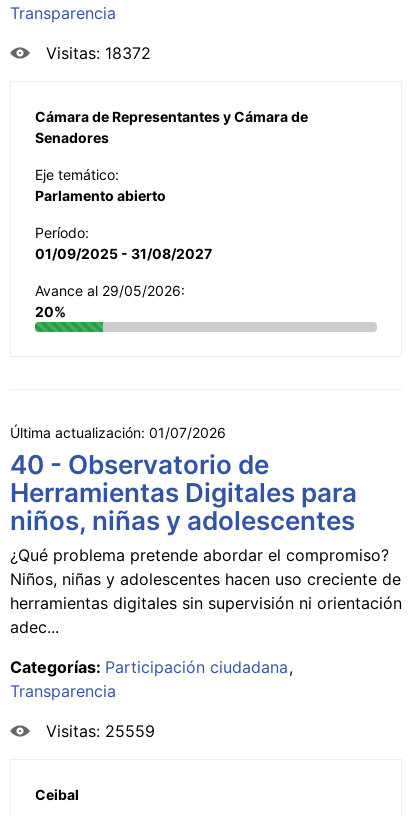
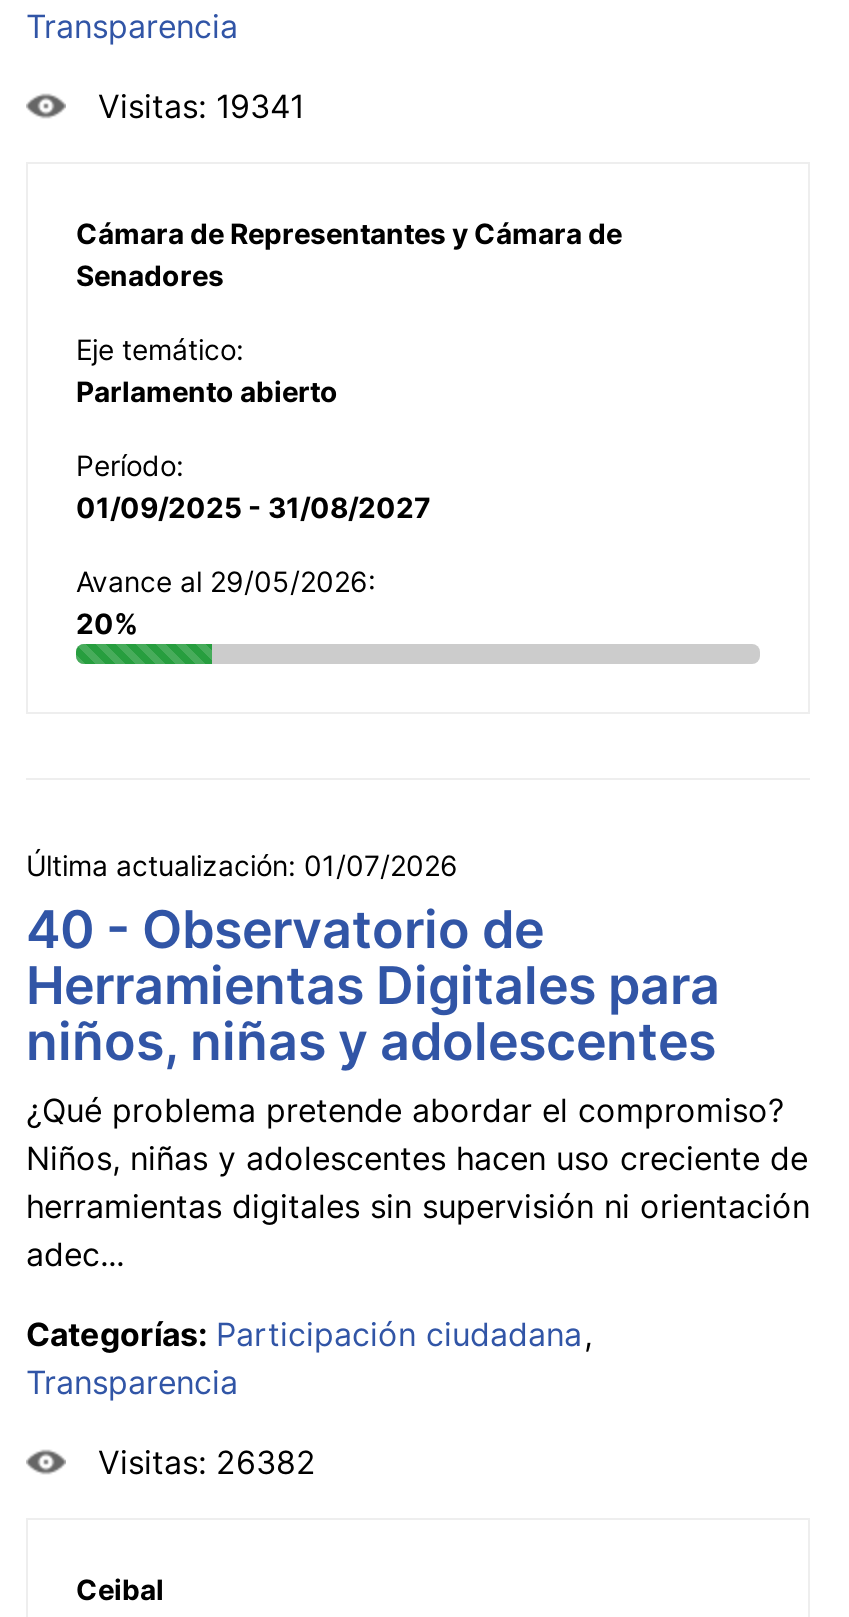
- Visitas: 18372
+ Visitas: 19341

- Visitas: 25559
+ Visitas: 26382
